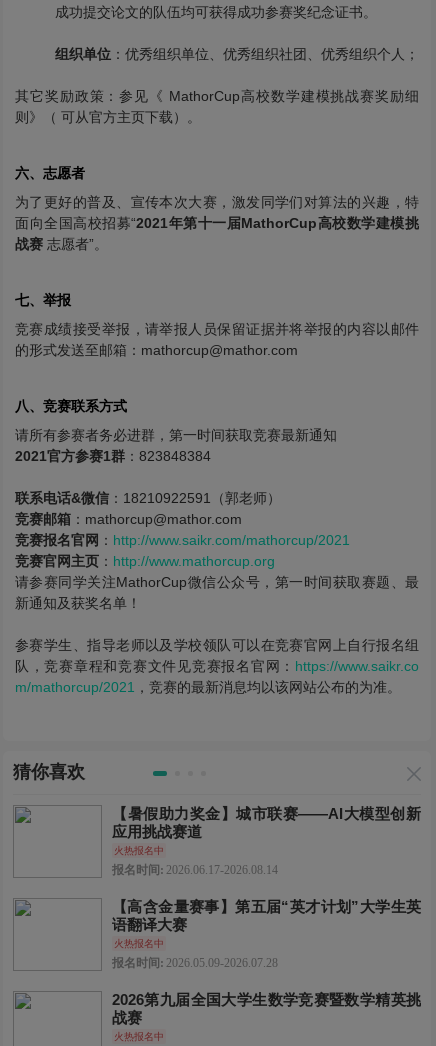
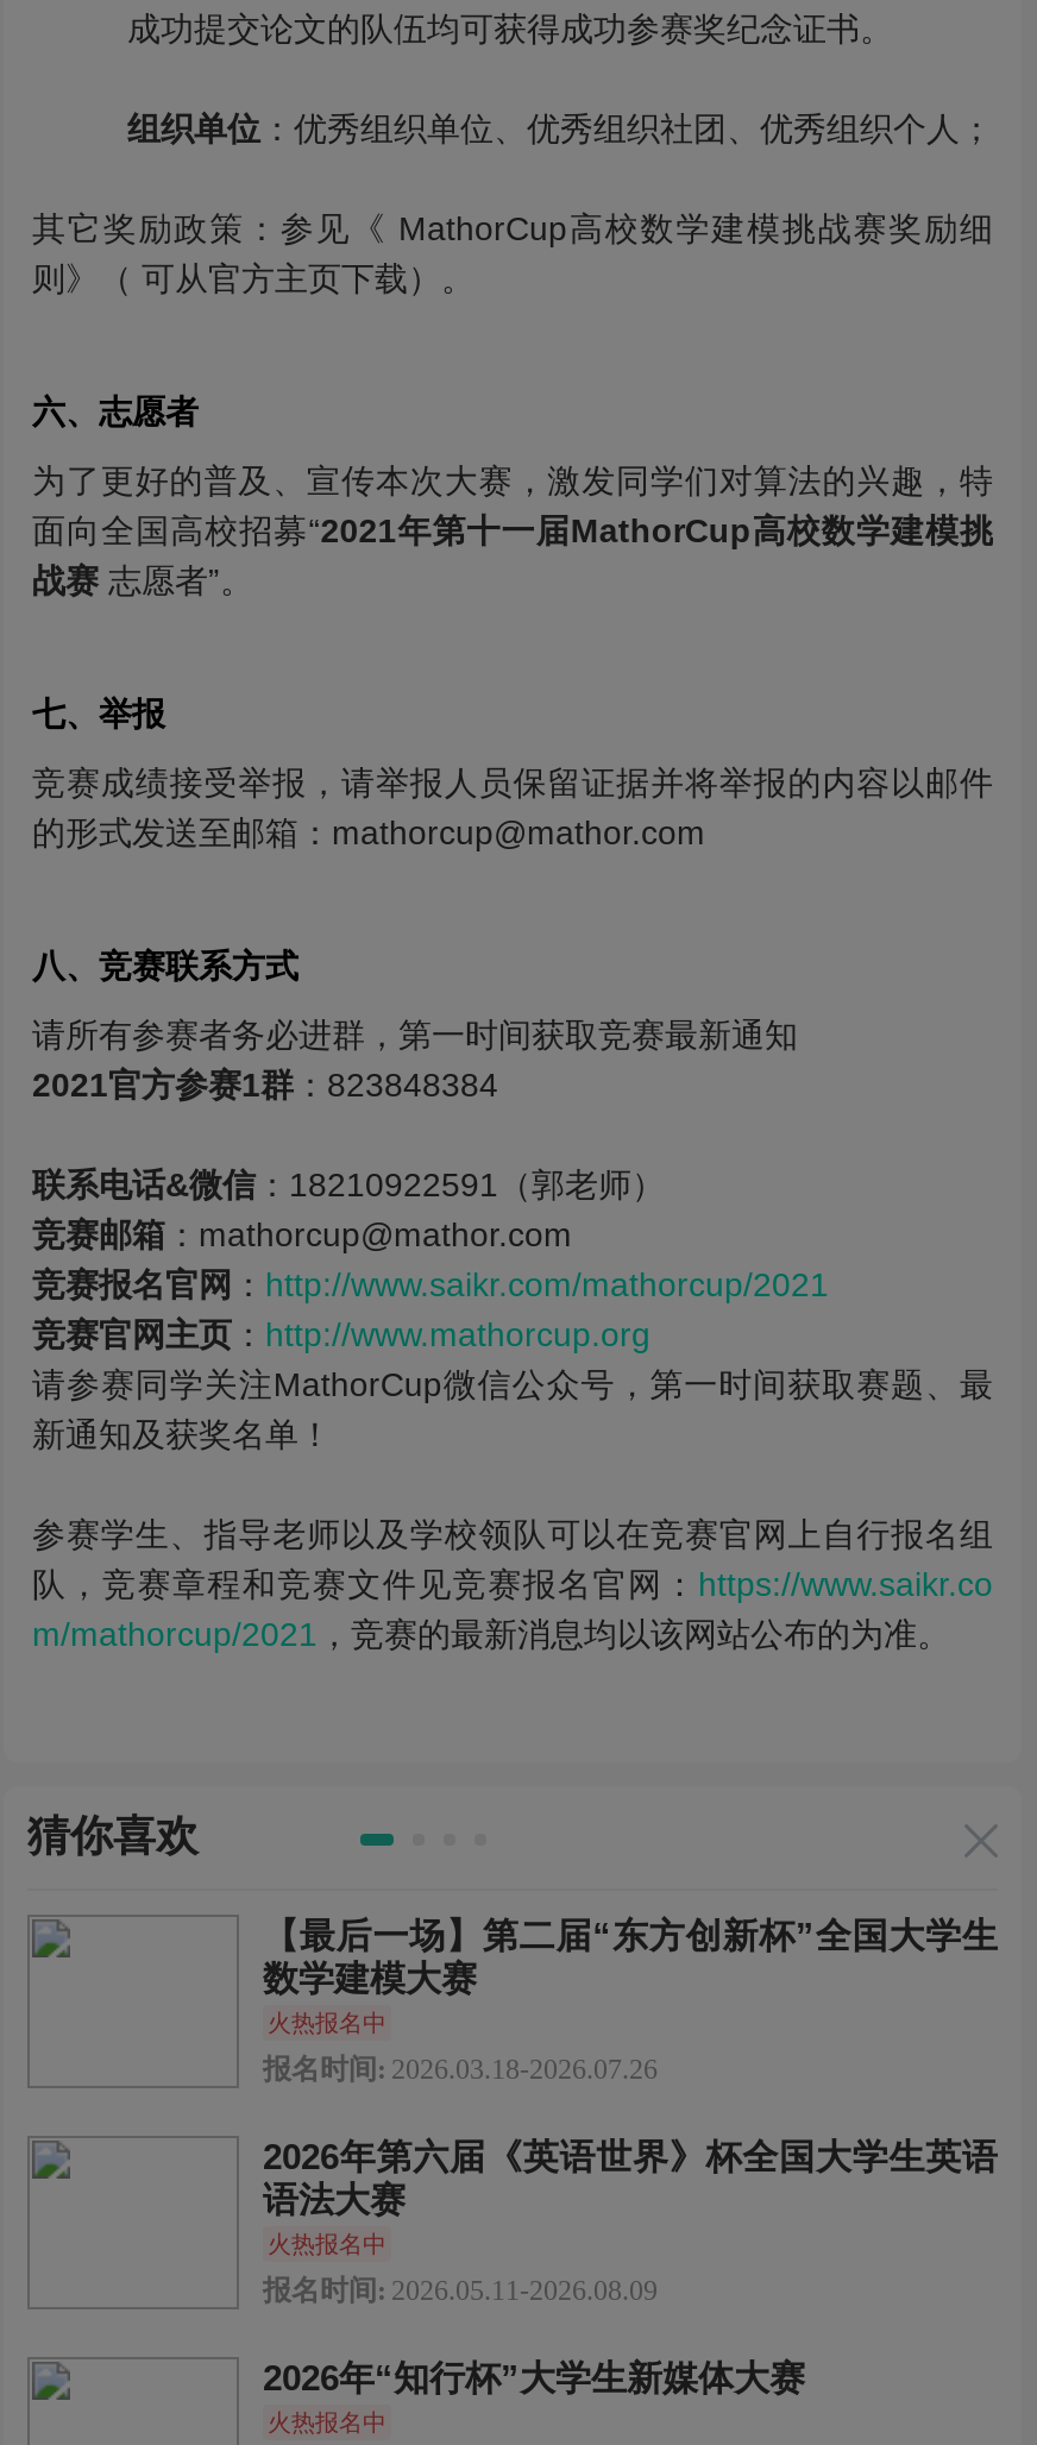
- 【暑假助力奖金】城市联赛——AI大模型创新
- 应用挑战赛道
+ 【最后一场】第二届“东方创新杯”全国大学生
+ 数学建模大赛

- 报名时间: 2026.06.17-2026.08.14
+ 报名时间: 2026.03.18-2026.07.26

- 【高含金量赛事】第五届“英才计划”大学生英
- 语翻译大赛
+ 2026年第六届《英语世界》杯全国大学生英语
+ 语法大赛

- 报名时间: 2026.05.09-2026.07.28
+ 报名时间: 2026.05.11-2026.08.09

- 2026第九届全国大学生数学竞赛暨数学精英挑
- 战赛
+ 2026年“知行杯”大学生新媒体大赛
